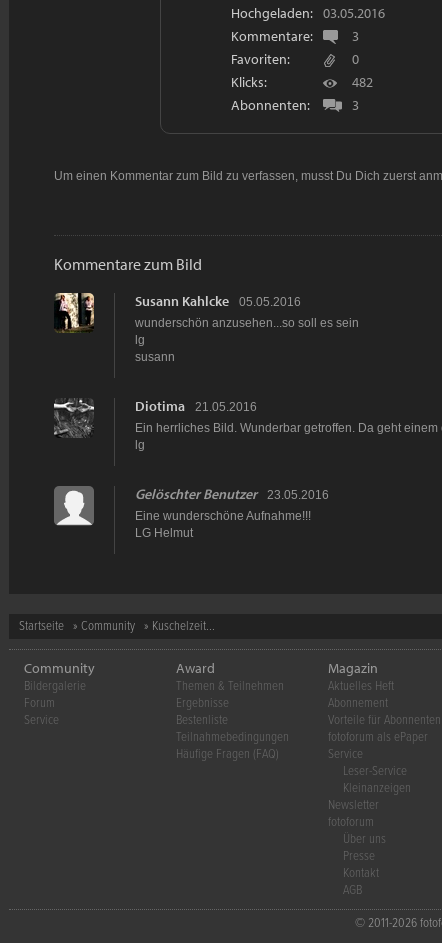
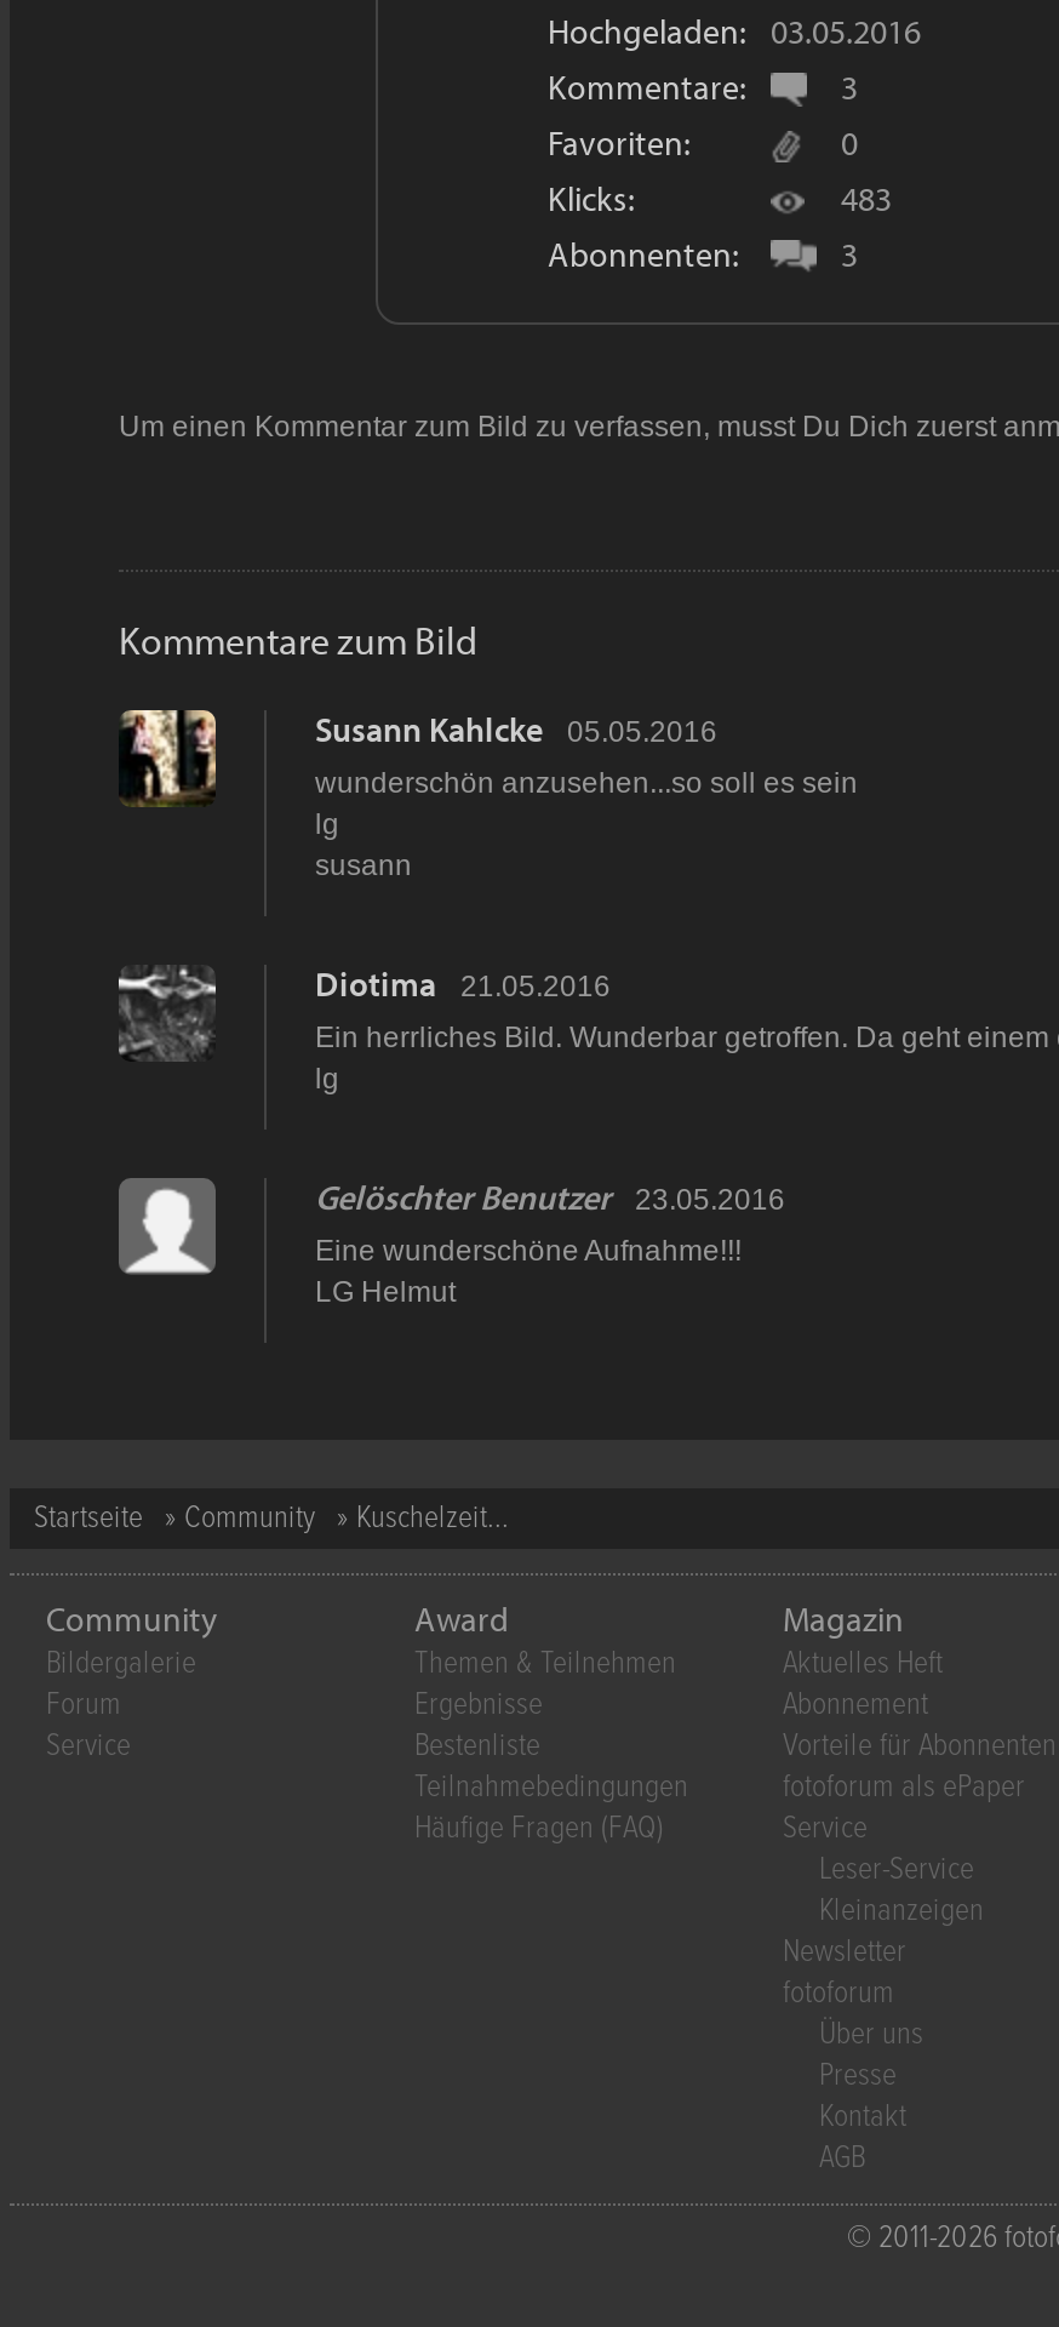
- 482
+ 483
